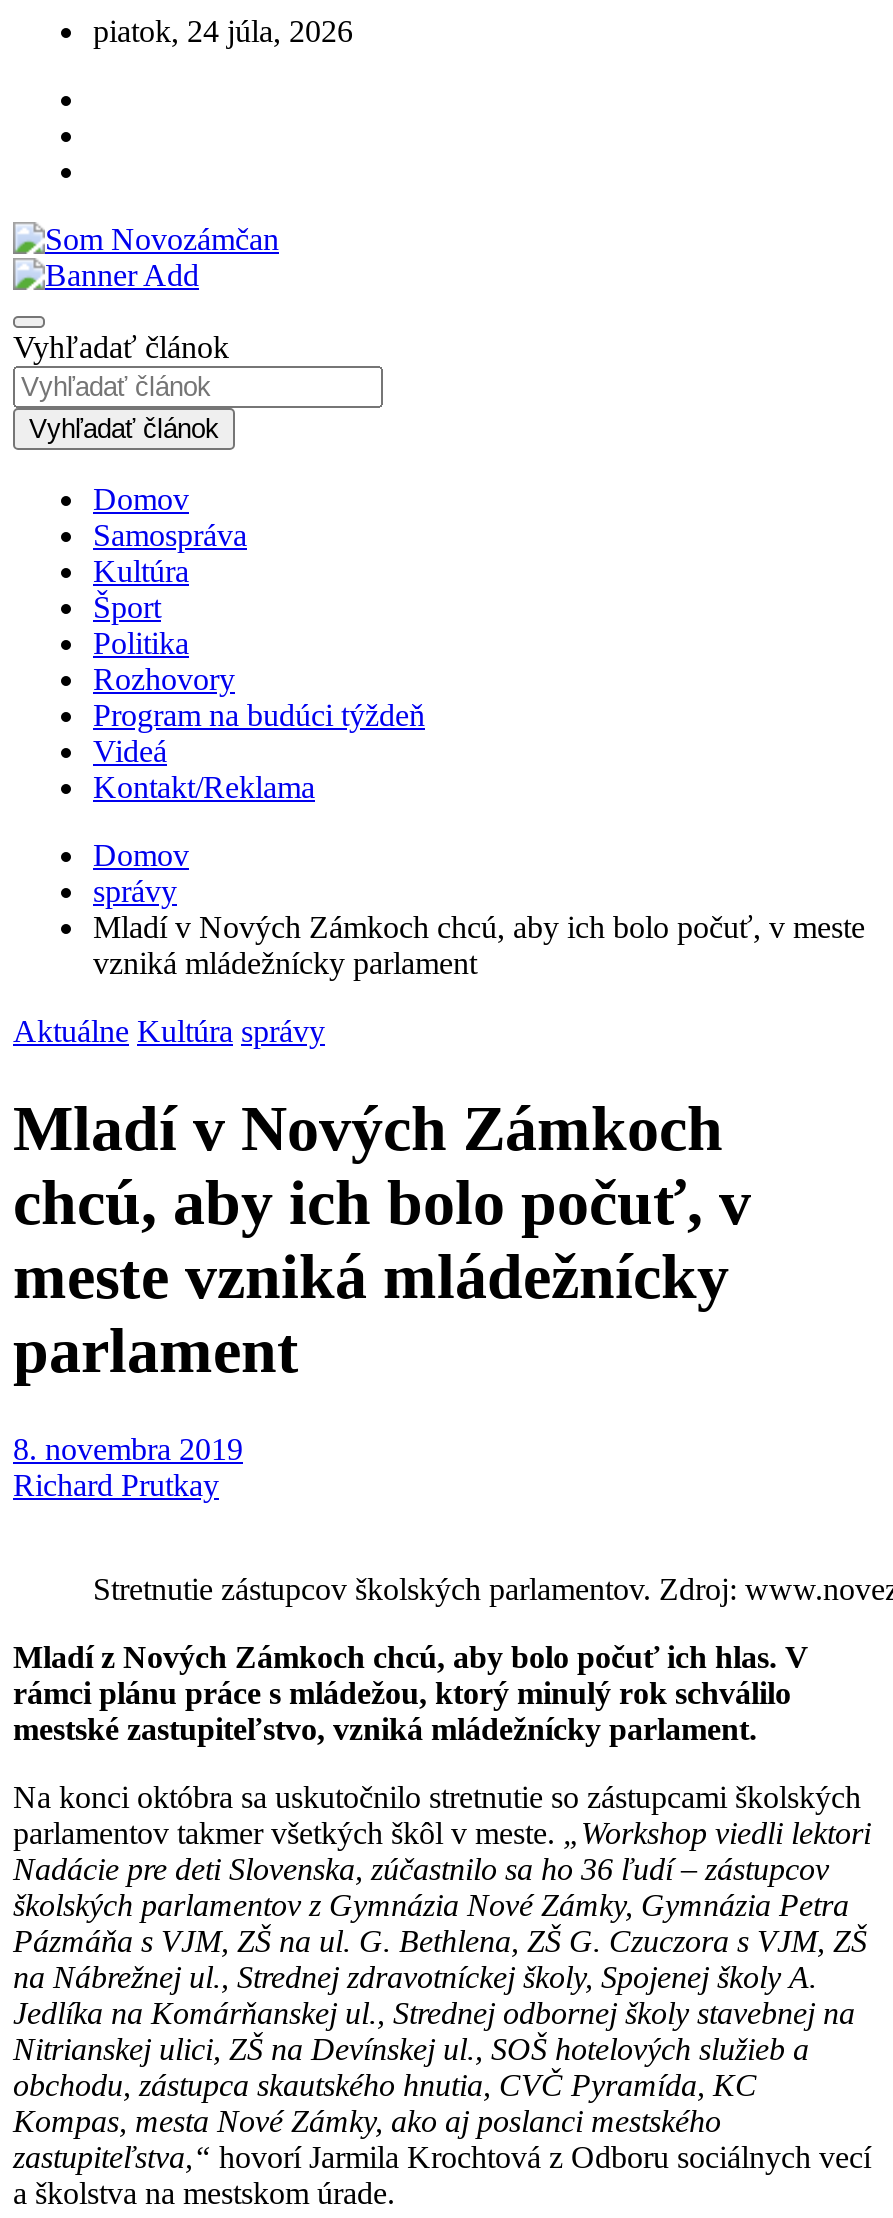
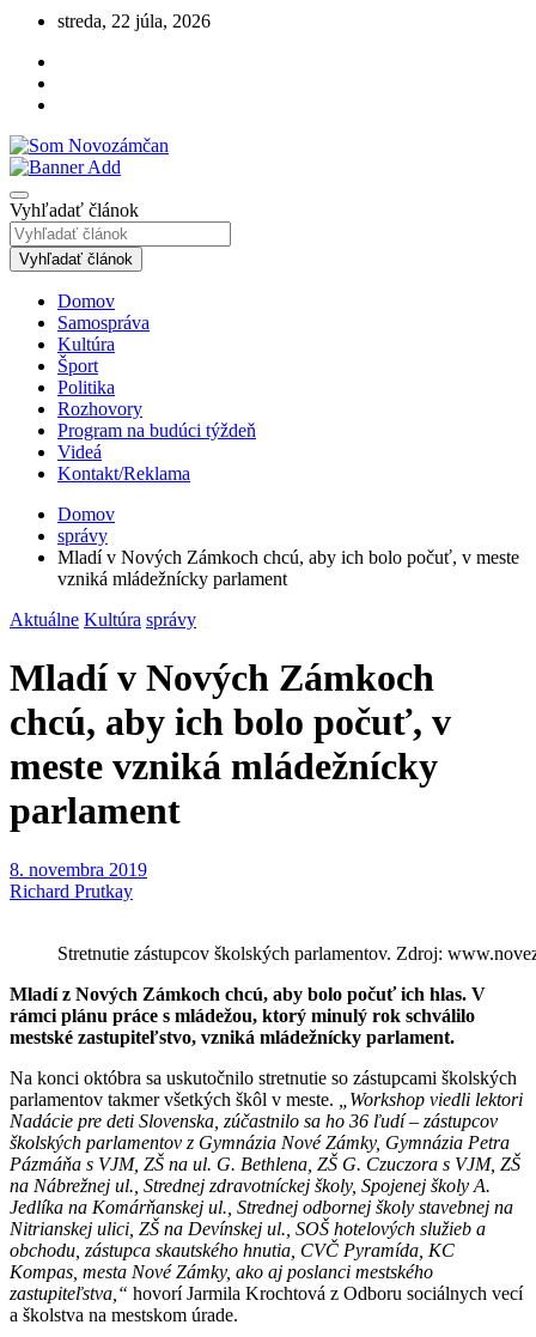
- piatok, 24 júla, 2026
+ streda, 22 júla, 2026
